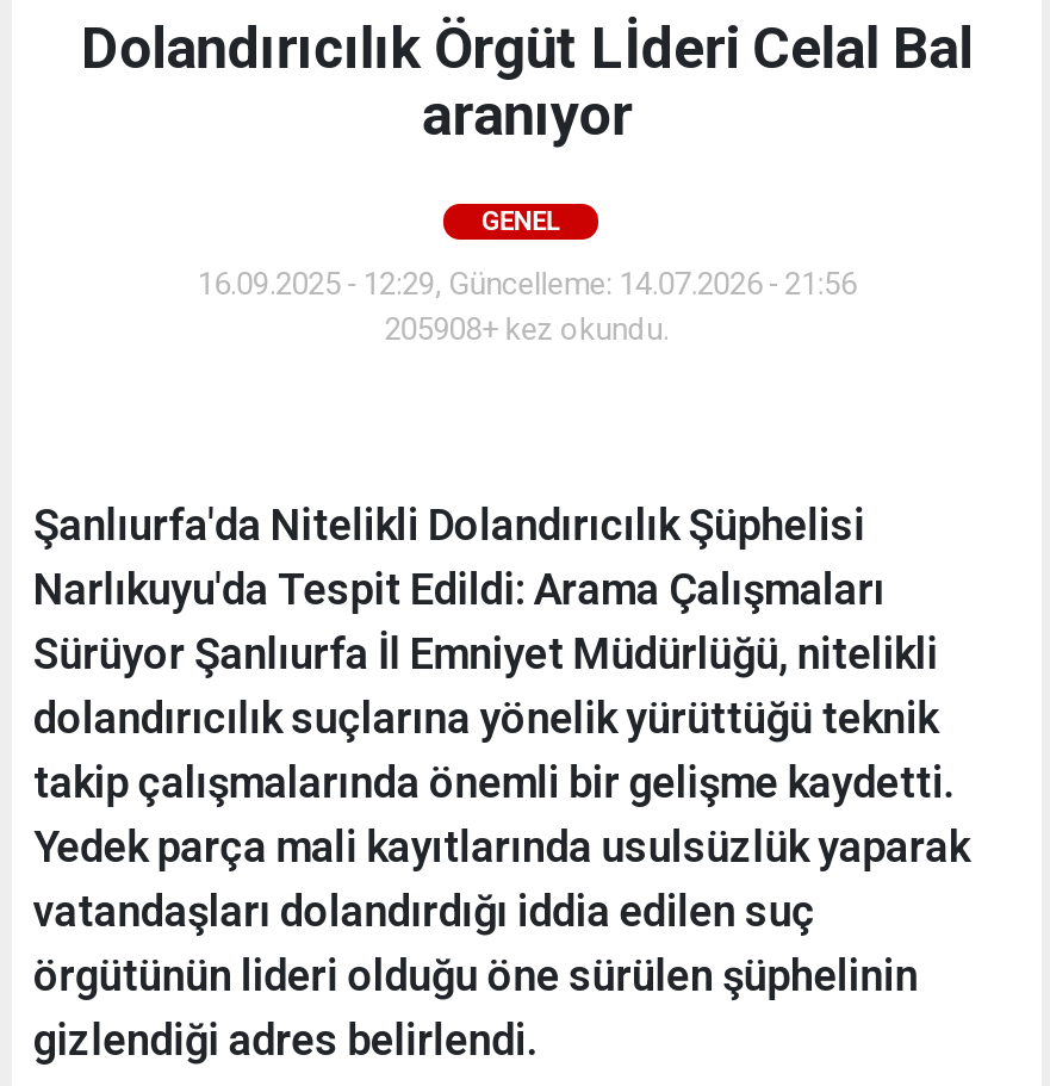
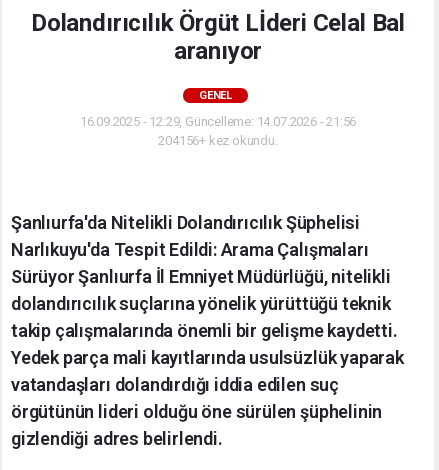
- 205908+ kez okundu.
+ 204156+ kez okundu.
